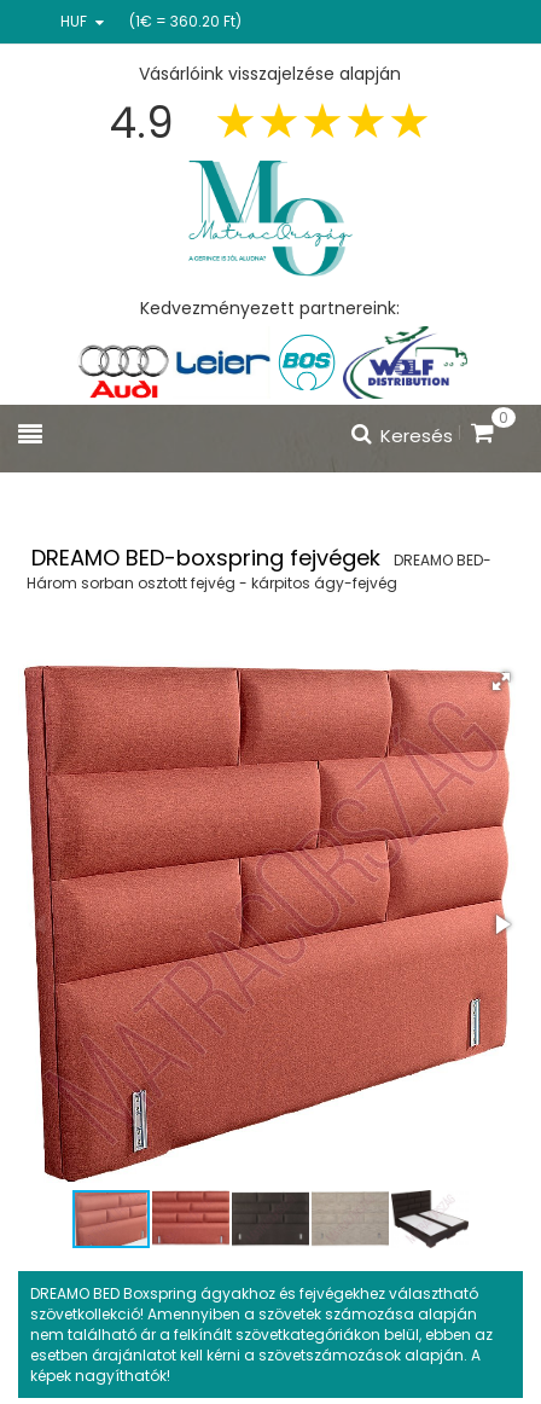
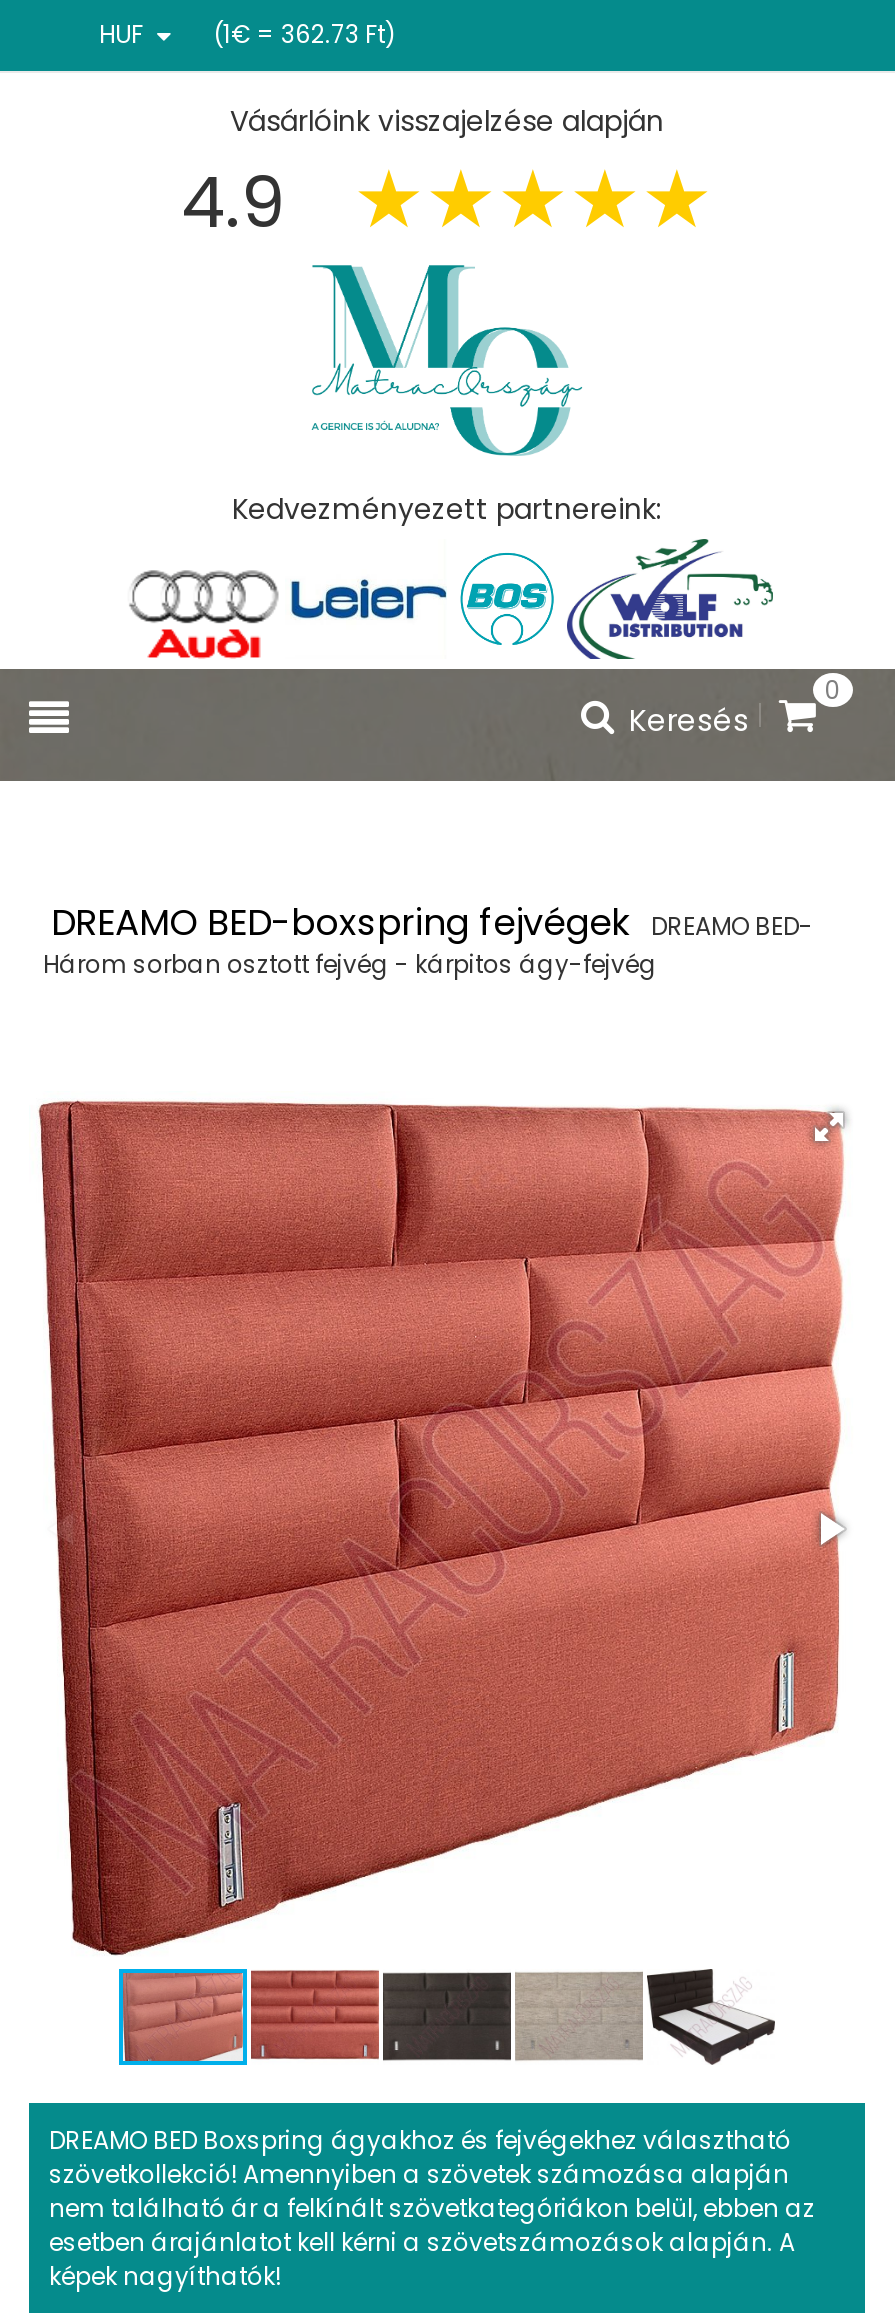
- (1€ = 360.20 Ft)
+ (1€ = 362.73 Ft)
